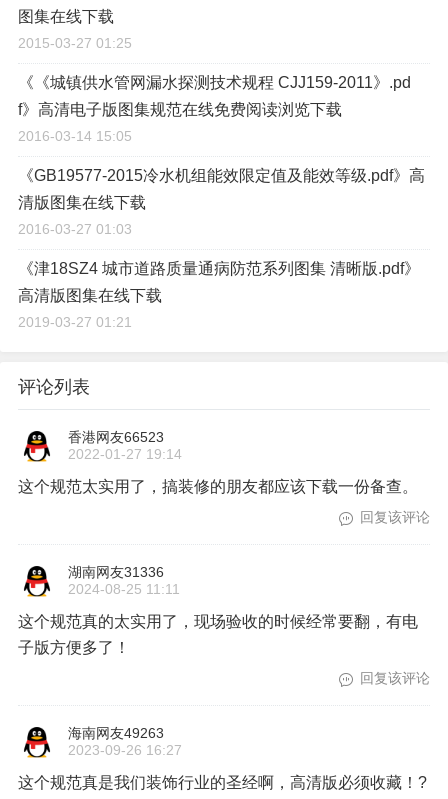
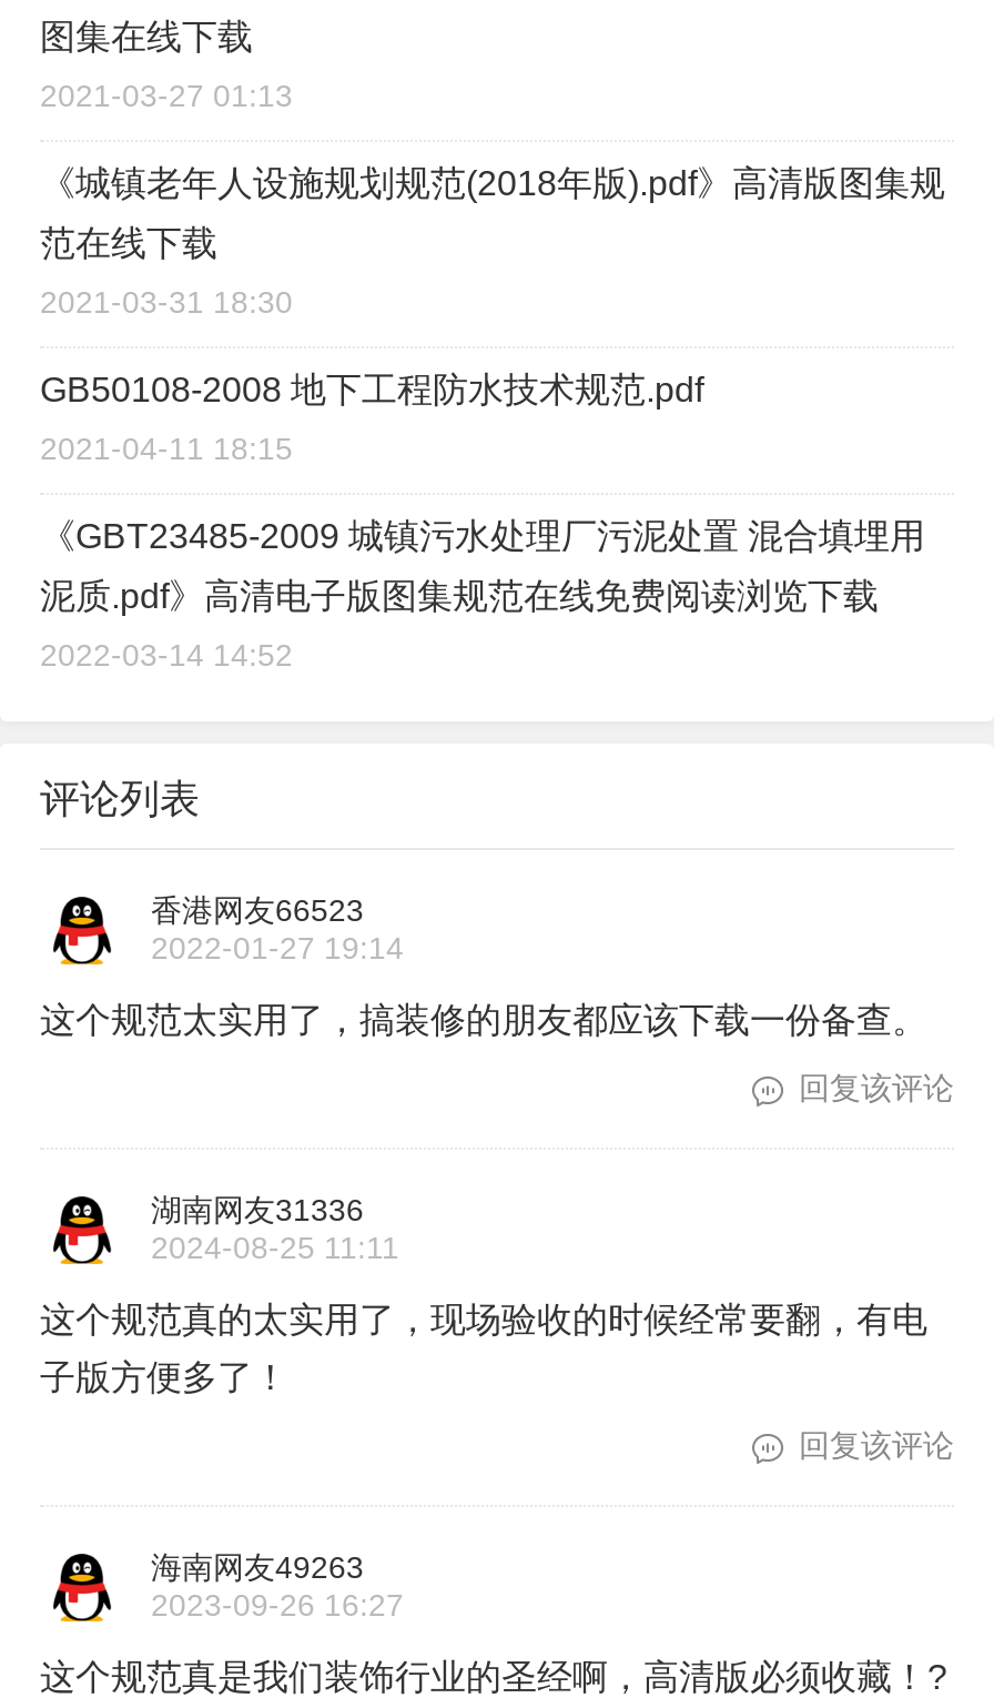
- 2015-03-27 01:25
- 《《城镇供水管网漏水探测技术规程 CJJ159-2011》.pd
- f》高清电子版图集规范在线免费阅读浏览下载
- 2016-03-14 15:05
- 《GB19577-2015冷水机组能效限定值及能效等级.pdf》高
- 清版图集在线下载
- 2016-03-27 01:03
- 《津18SZ4 城市道路质量通病防范系列图集 清晰版.pdf》
- 高清版图集在线下载
- 2019-03-27 01:21
+ 2021-03-27 01:13
+ 《城镇老年人设施规划规范(2018年版).pdf》高清版图集规
+ 范在线下载
+ 2021-03-31 18:30
+ GB50108-2008 地下工程防水技术规范.pdf
+ 2021-04-11 18:15
+ 《GBT23485-2009 城镇污水处理厂污泥处置 混合填埋用
+ 泥质.pdf》高清电子版图集规范在线免费阅读浏览下载
+ 2022-03-14 14:52
